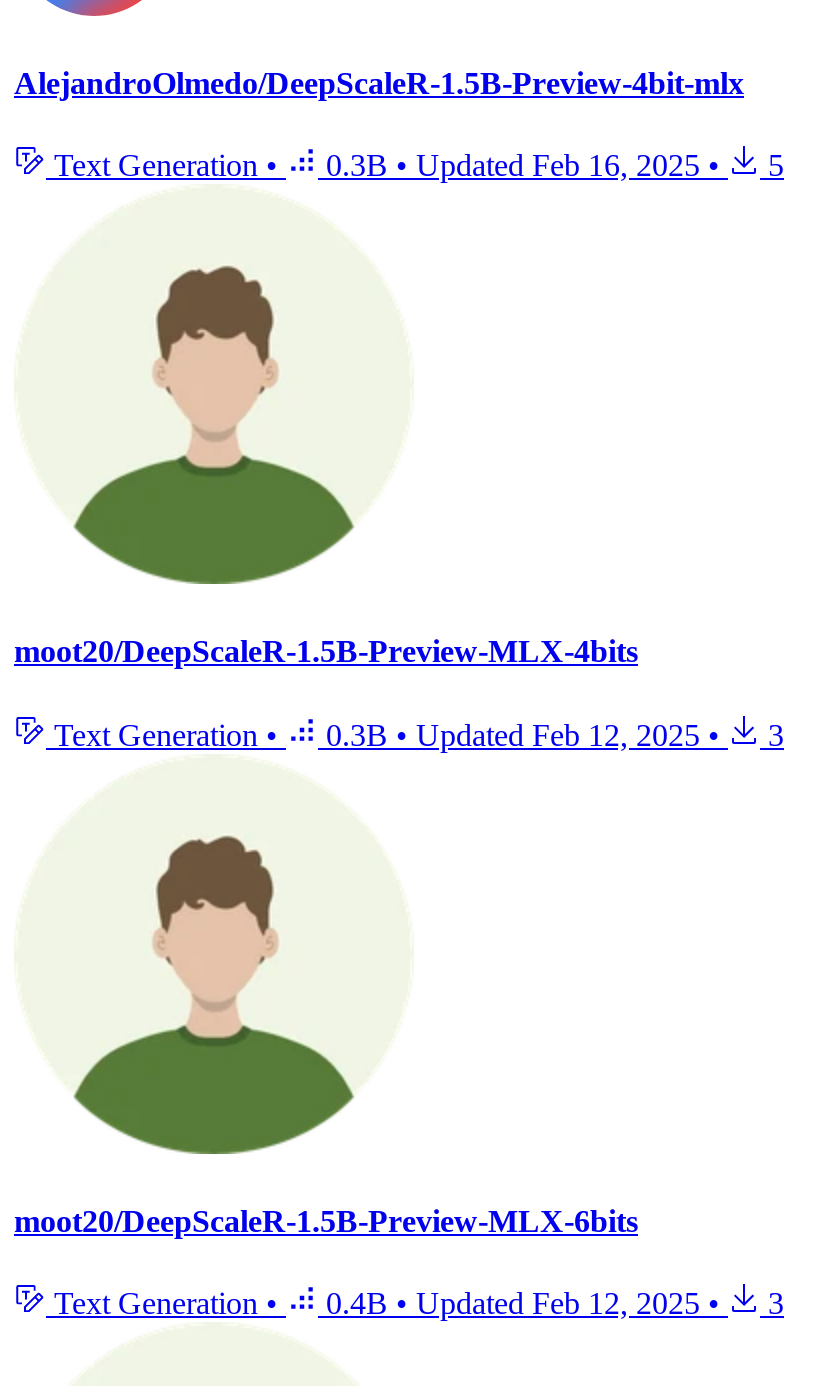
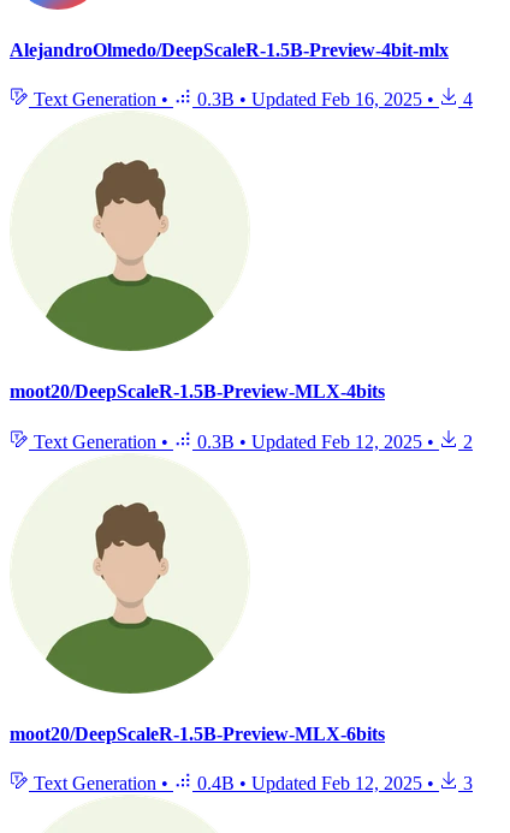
- Text Generation • 0.3B • Updated Feb 16, 2025 • 5
+ Text Generation • 0.3B • Updated Feb 16, 2025 • 4

- Text Generation • 0.3B • Updated Feb 12, 2025 • 3
+ Text Generation • 0.3B • Updated Feb 12, 2025 • 2
